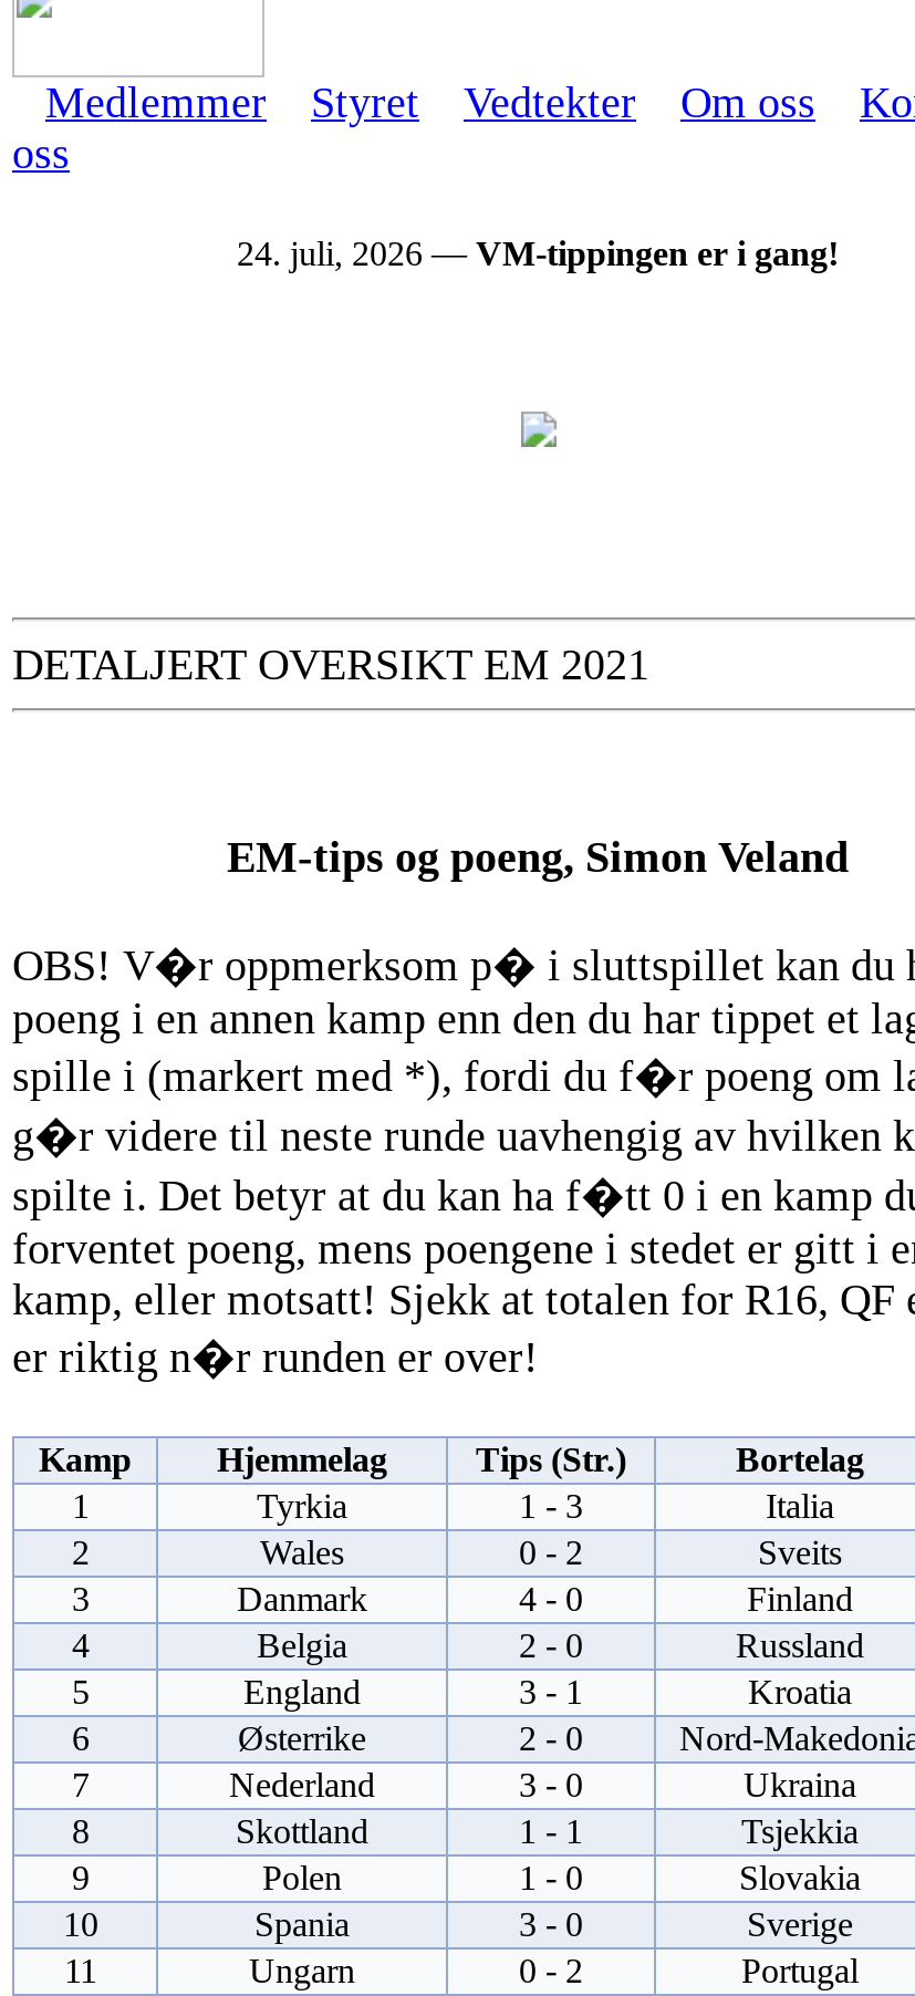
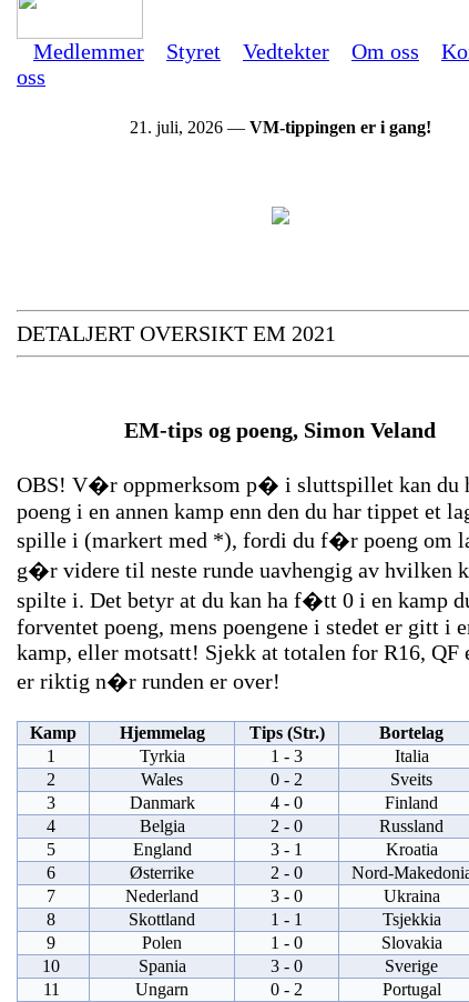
- 24. juli, 2026 — VM-tippingen er i gang!
+ 21. juli, 2026 — VM-tippingen er i gang!
